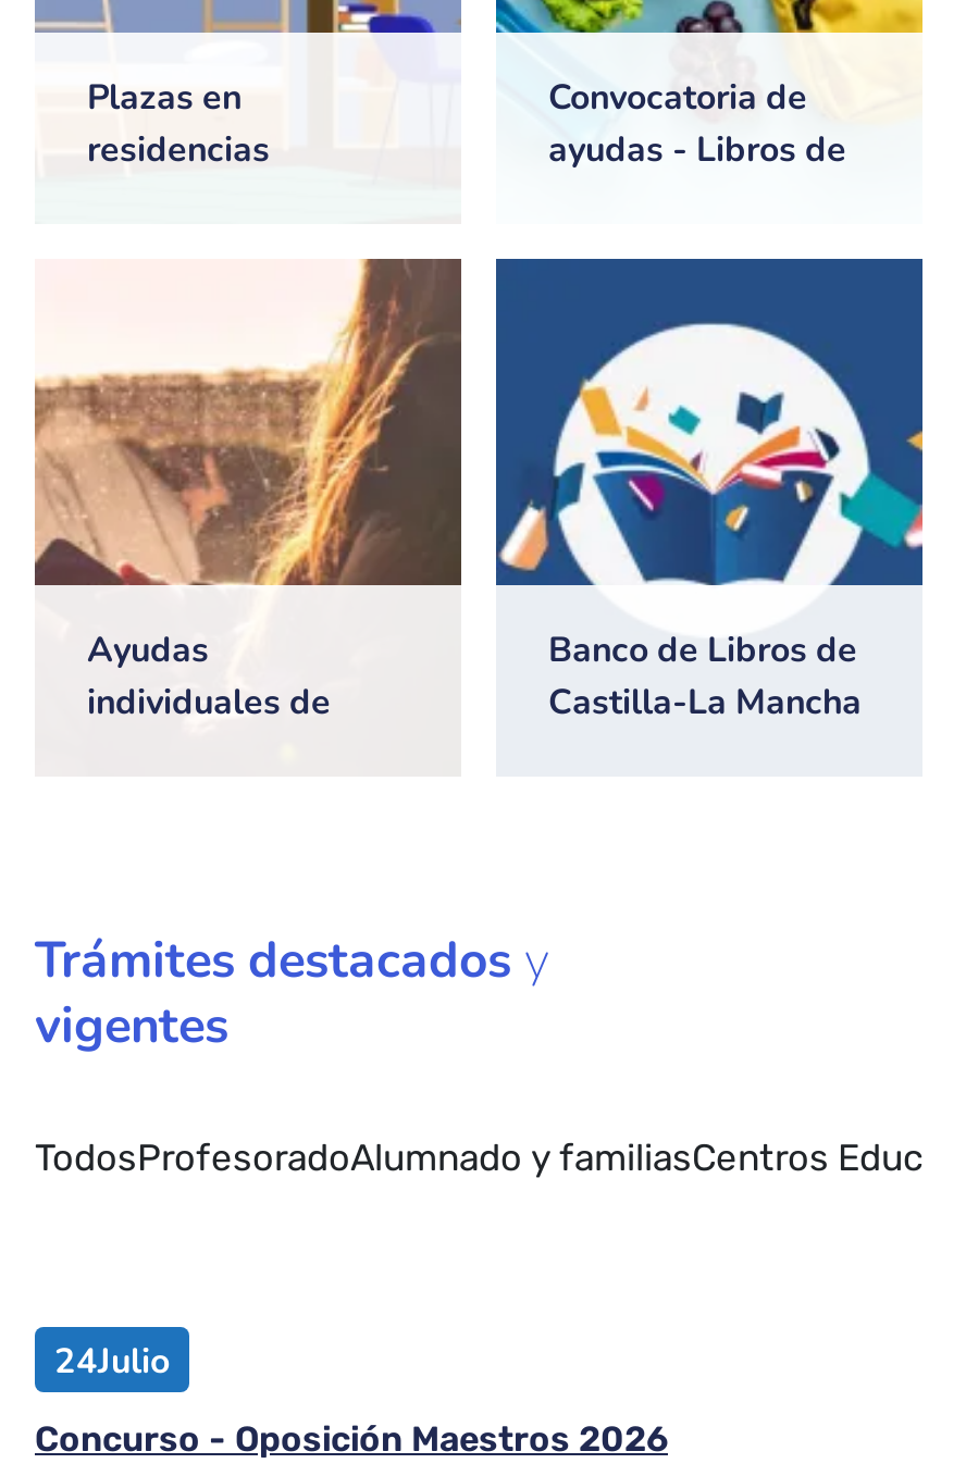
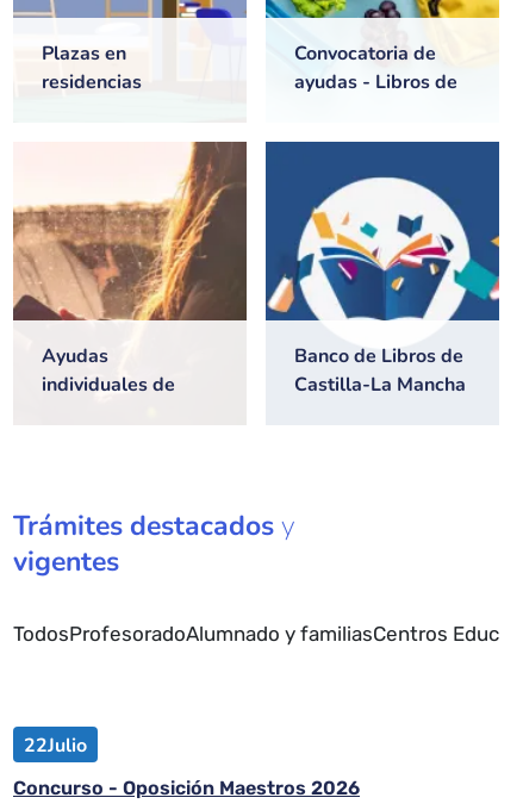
- 24Julio
+ 22Julio
